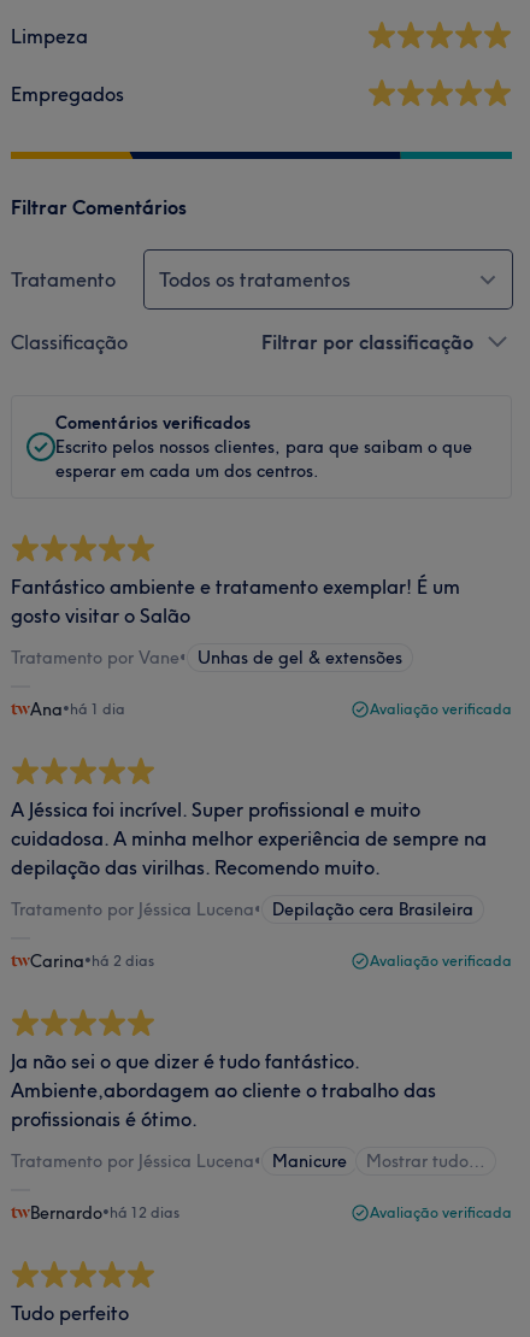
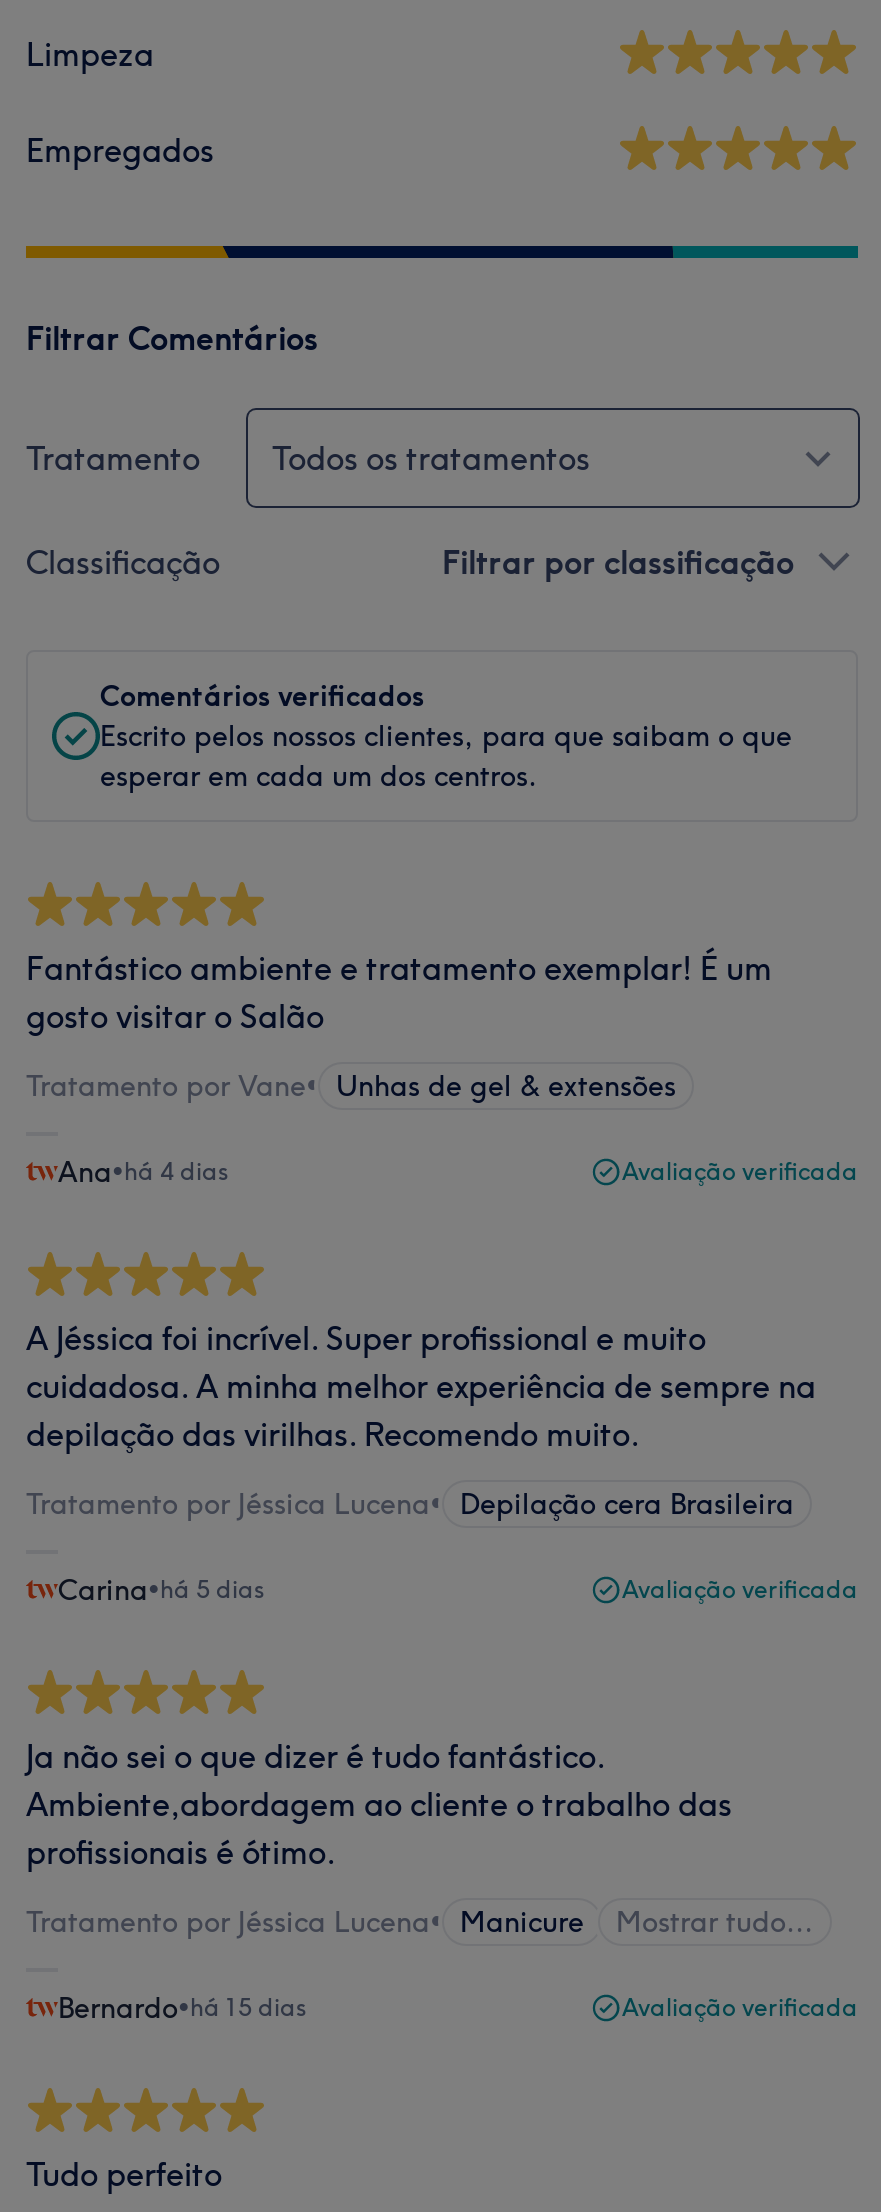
- Ana•há 1 dia
+ Ana•há 4 dias

- Carina•há 2 dias
+ Carina•há 5 dias

- Bernardo•há 12 dias
+ Bernardo•há 15 dias
